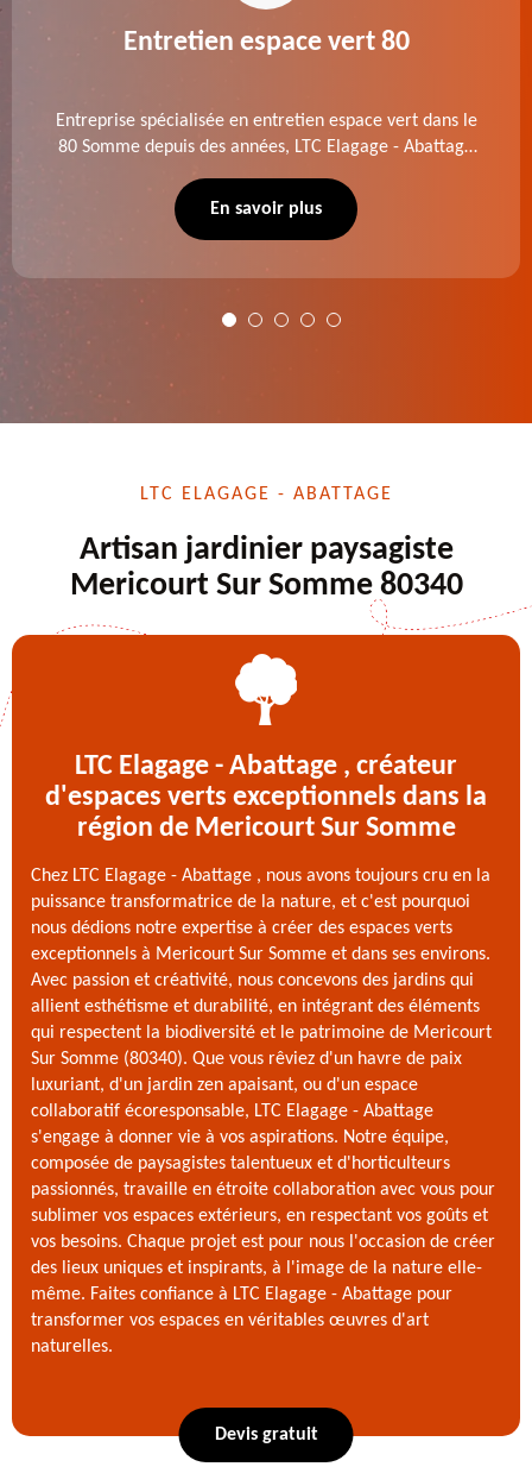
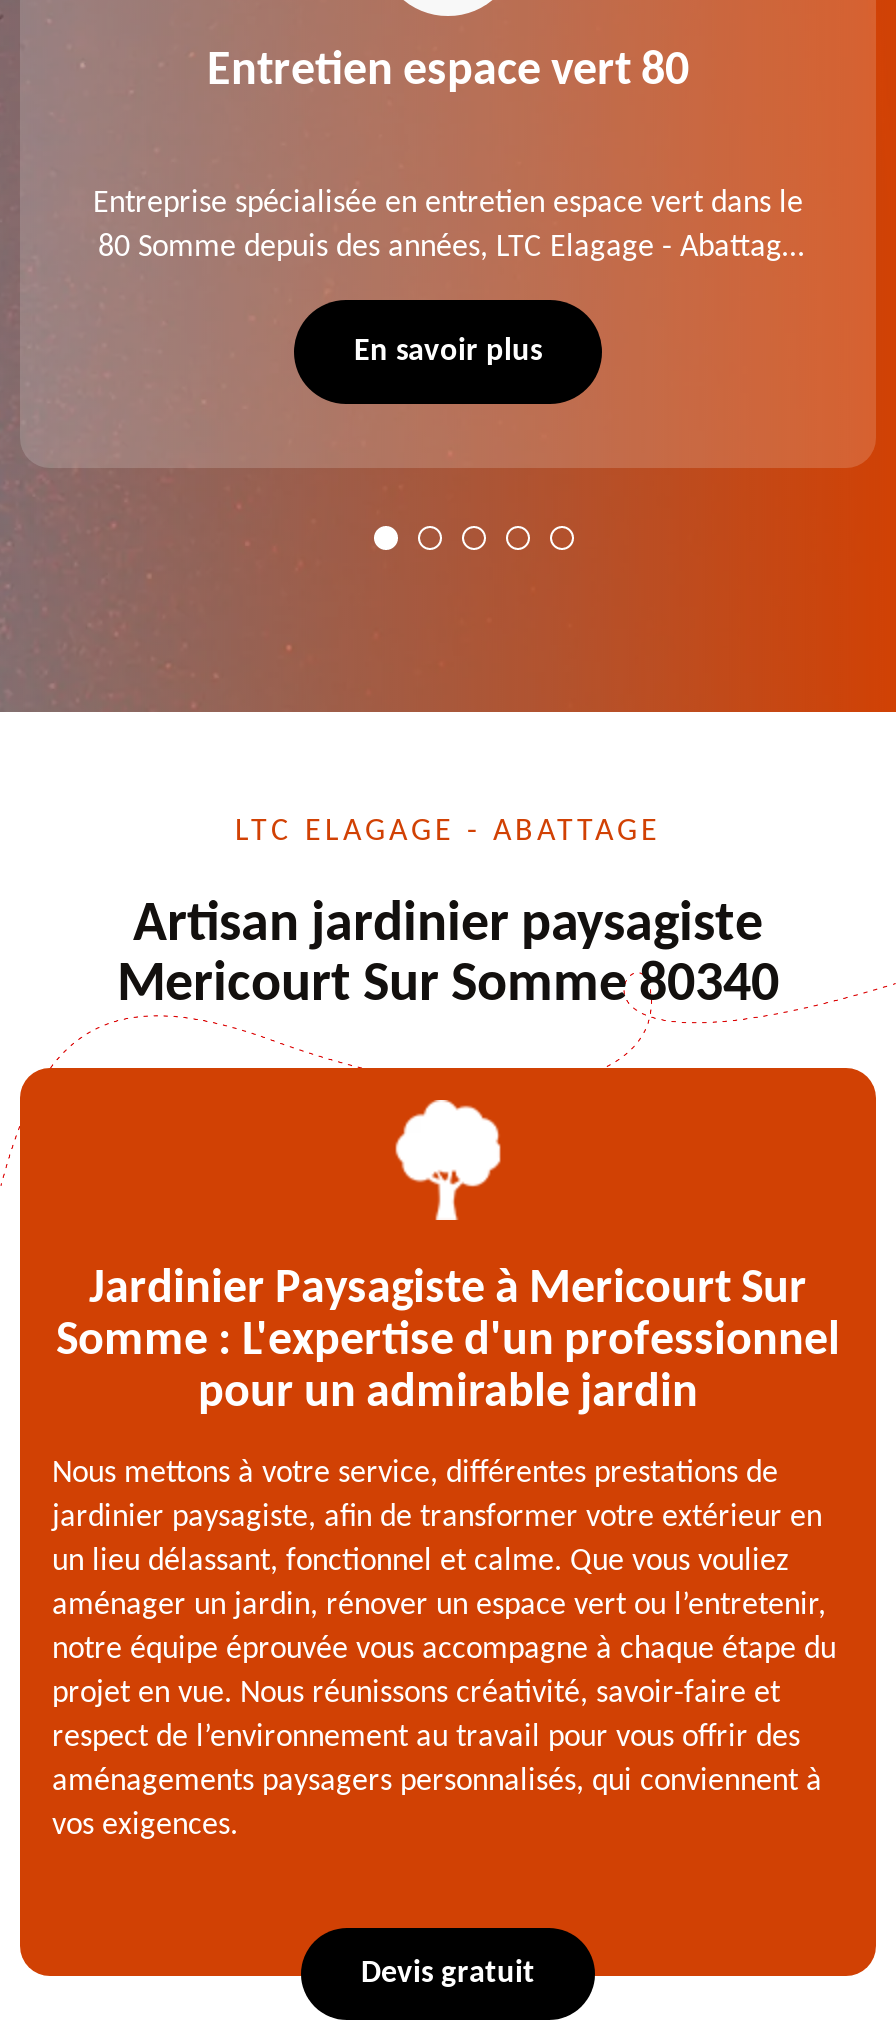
- LTC Elagage - Abattage , créateur
- d'espaces verts exceptionnels dans la
- région de Mericourt Sur Somme
+ Jardinier Paysagiste à Mericourt Sur
+ Somme : L'expertise d'un professionnel
+ pour un admirable jardin

- Chez LTC Elagage - Abattage , nous avons toujours cru en la
- puissance transformatrice de la nature, et c'est pourquoi
- nous dédions notre expertise à créer des espaces verts
- exceptionnels à Mericourt Sur Somme et dans ses environs.
- Avec passion et créativité, nous concevons des jardins qui
- allient esthétisme et durabilité, en intégrant des éléments
- qui respectent la biodiversité et le patrimoine de Mericourt
- Sur Somme (80340). Que vous rêviez d'un havre de paix
- luxuriant, d'un jardin zen apaisant, ou d'un espace
- collaboratif écoresponsable, LTC Elagage - Abattage
- s'engage à donner vie à vos aspirations. Notre équipe,
- composée de paysagistes talentueux et d'horticulteurs
- passionnés, travaille en étroite collaboration avec vous pour
- sublimer vos espaces extérieurs, en respectant vos goûts et
- vos besoins. Chaque projet est pour nous l'occasion de créer
- des lieux uniques et inspirants, à l'image de la nature elle-
- même. Faites confiance à LTC Elagage - Abattage pour
- transformer vos espaces en véritables œuvres d'art
- naturelles.
+ Nous mettons à votre service, différentes prestations de
+ jardinier paysagiste, afin de transformer votre extérieur en
+ un lieu délassant, fonctionnel et calme. Que vous vouliez
+ aménager un jardin, rénover un espace vert ou l’entretenir,
+ notre équipe éprouvée vous accompagne à chaque étape du
+ projet en vue. Nous réunissons créativité, savoir-faire et
+ respect de l’environnement au travail pour vous offrir des
+ aménagements paysagers personnalisés, qui conviennent à
+ vos exigences.
